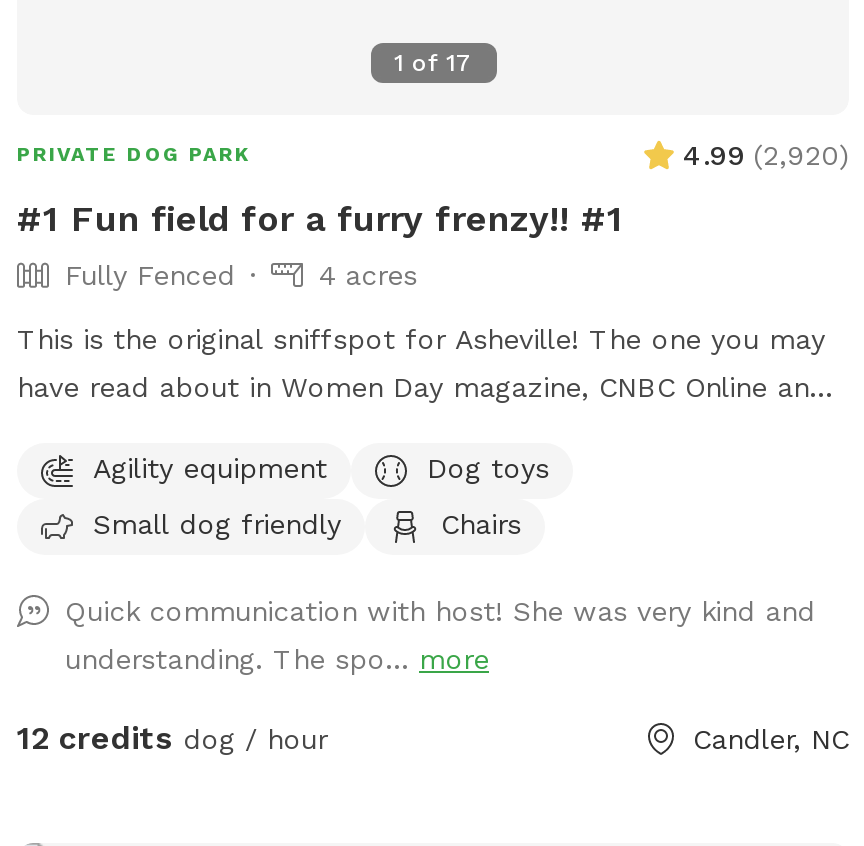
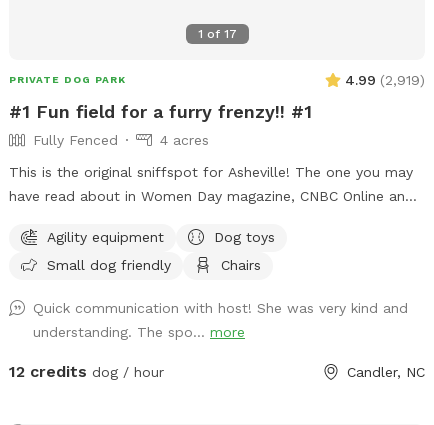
- 4.99 (2,920)
+ 4.99 (2,919)
